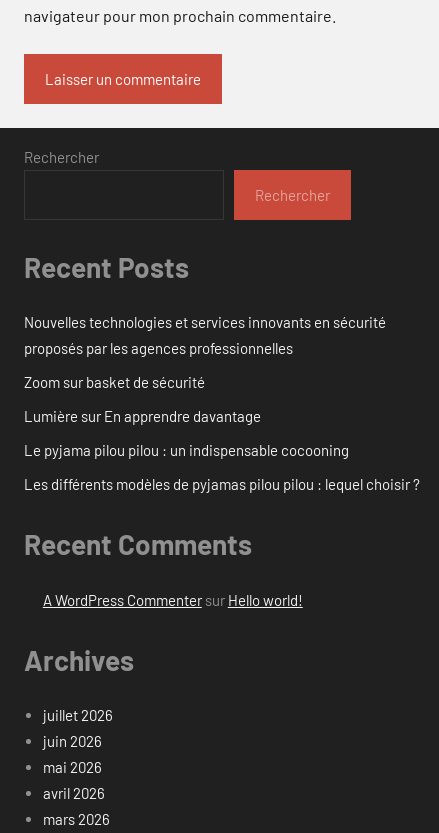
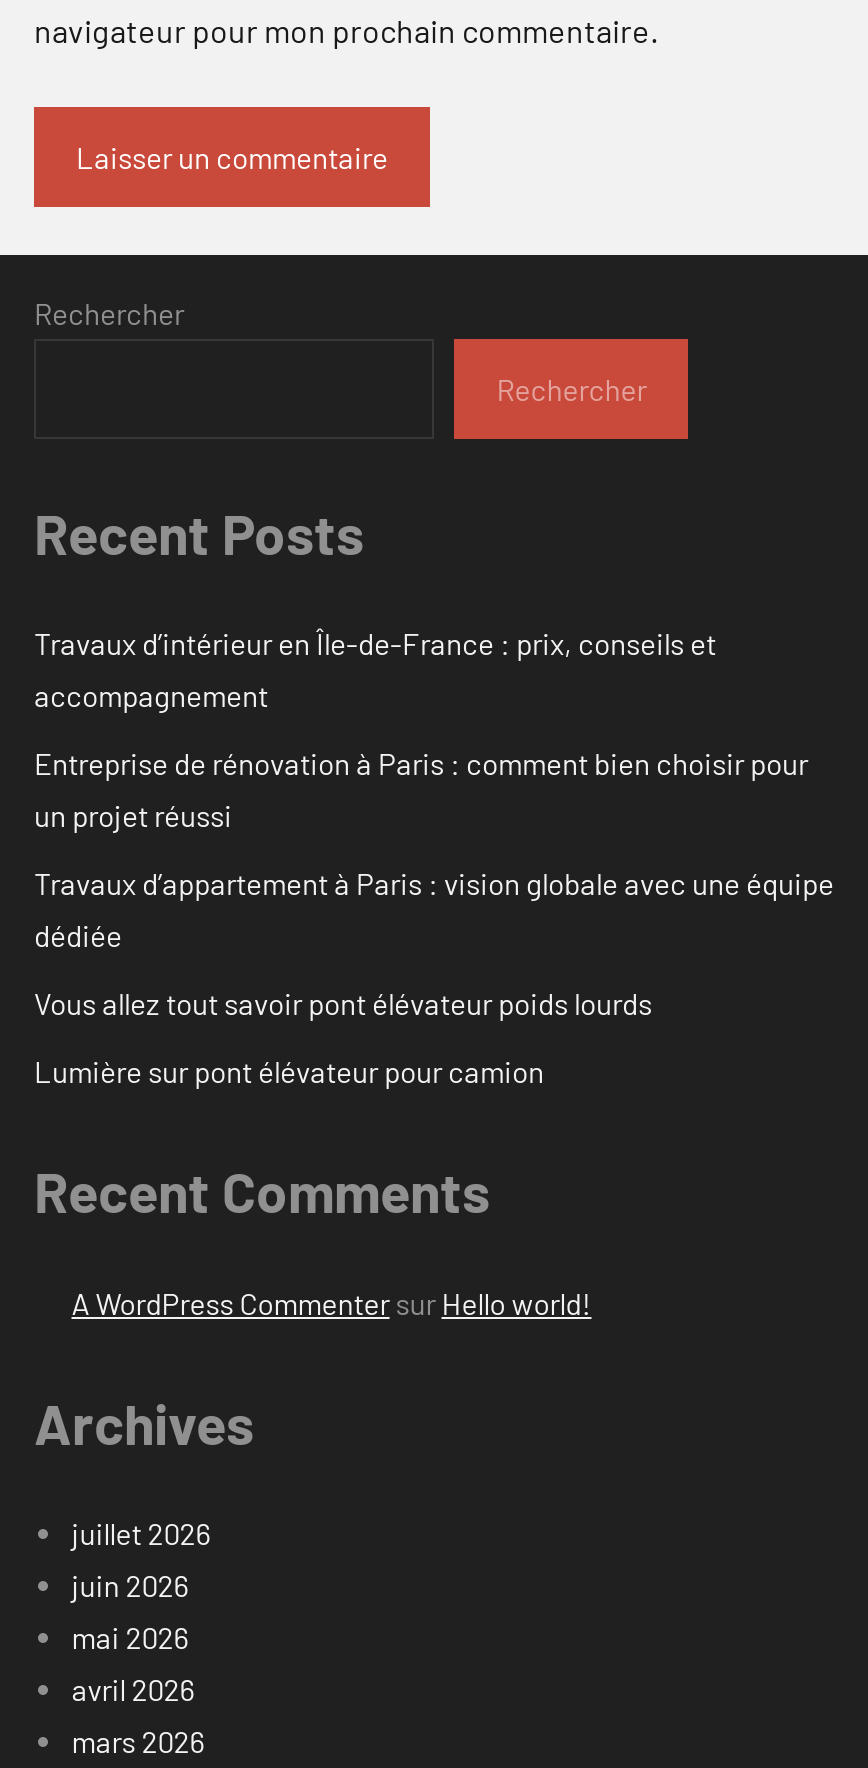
- Nouvelles technologies et services innovants en sécurité
- proposés par les agences professionnelles
+ Travaux d’intérieur en Île-de-France : prix, conseils et
+ accompagnement

- Zoom sur basket de sécurité
+ Entreprise de rénovation à Paris : comment bien choisir pour
+ un projet réussi

- Lumière sur En apprendre davantage
+ Travaux d’appartement à Paris : vision globale avec une équipe
+ dédiée

- Le pyjama pilou pilou : un indispensable cocooning
+ Vous allez tout savoir pont élévateur poids lourds

- Les différents modèles de pyjamas pilou pilou : lequel choisir ?
+ Lumière sur pont élévateur pour camion
